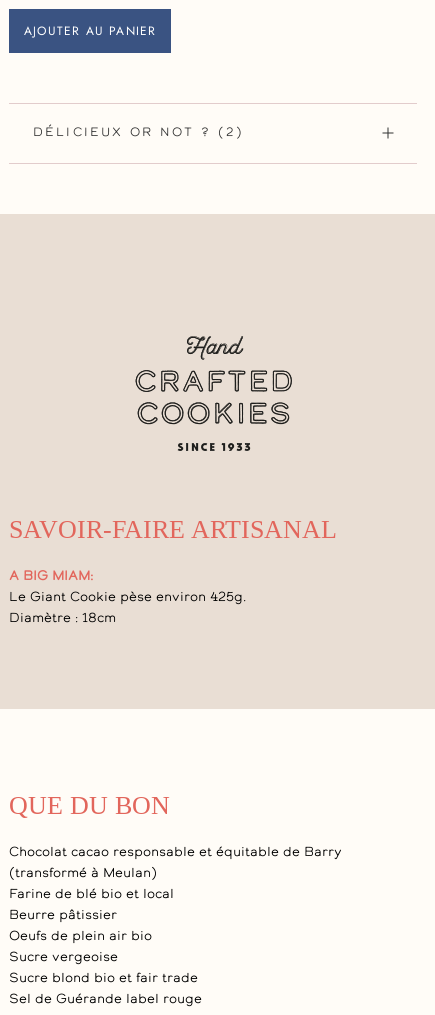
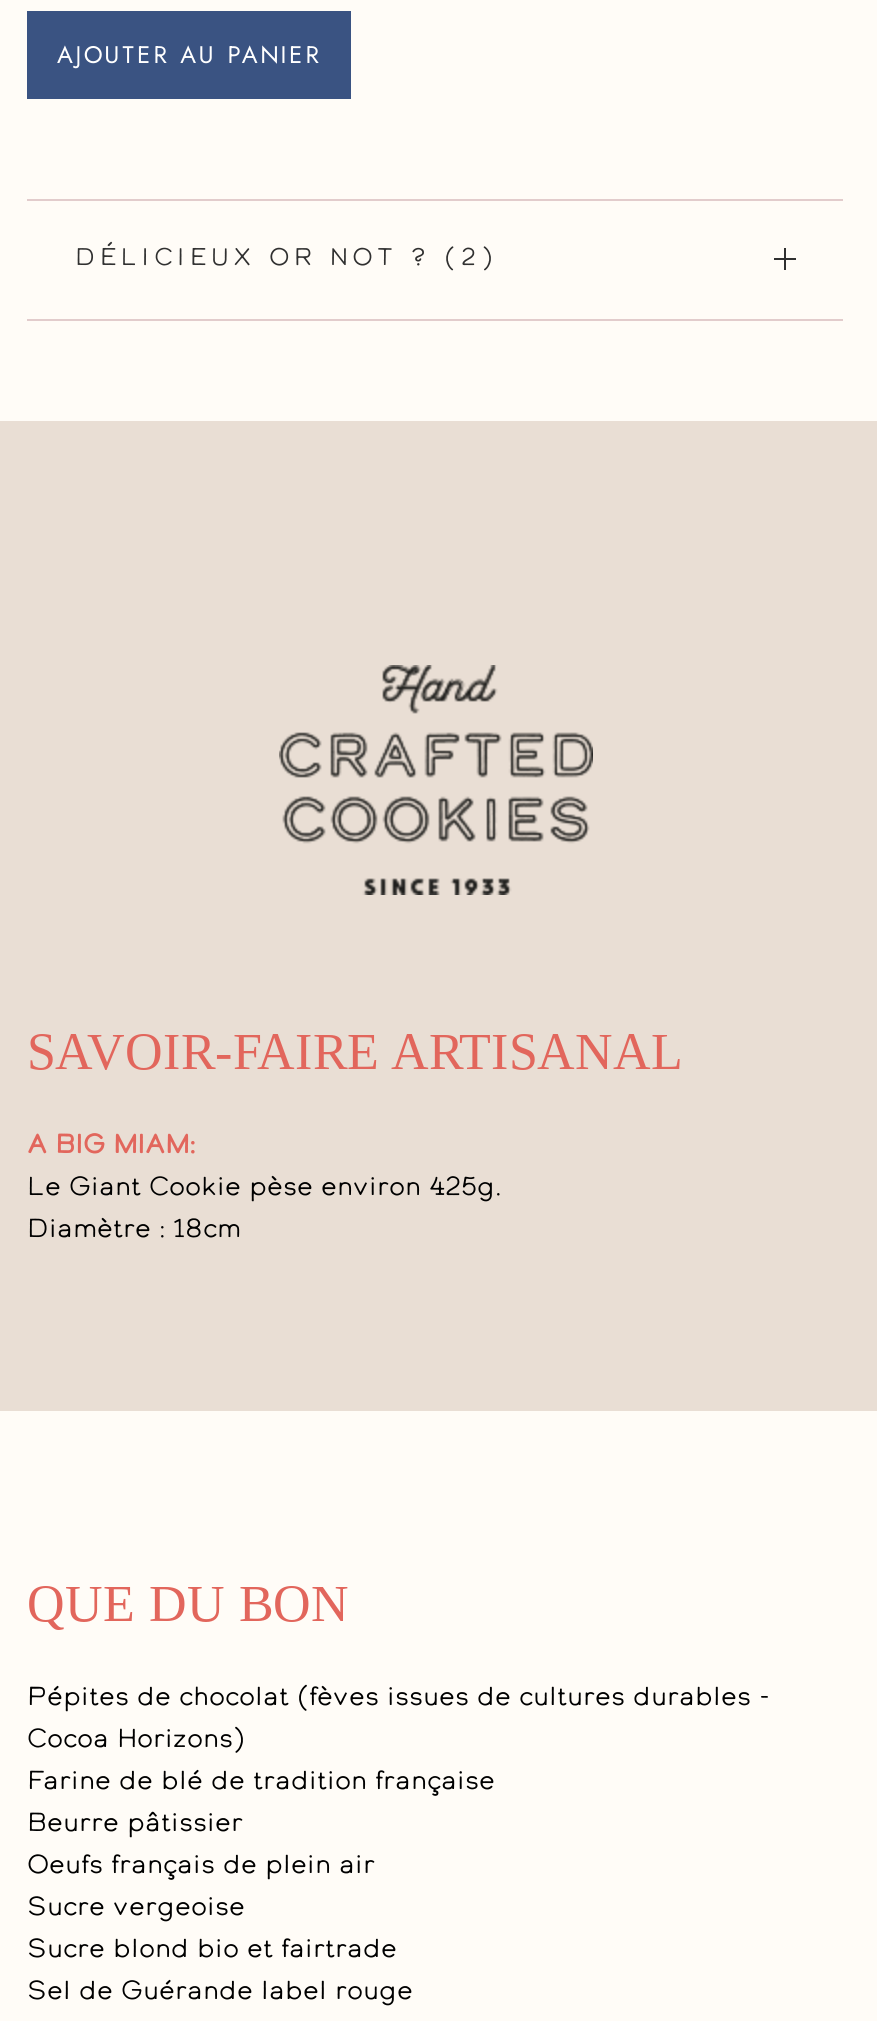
- Chocolat cacao responsable et équitable de Barry
+ Pépites de chocolat (fèves issues de cultures durables -

- (transformé à Meulan)
+ Cocoa Horizons)

- Farine de blé bio et local
+ Farine de blé de tradition française

- Oeufs de plein air bio
+ Oeufs français de plein air

- Sucre blond bio et fair trade
+ Sucre blond bio et fairtrade
